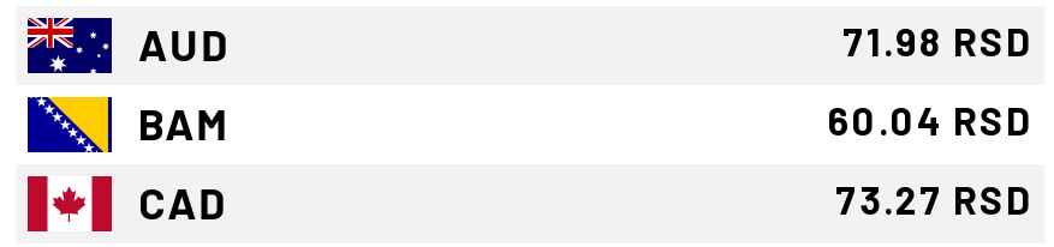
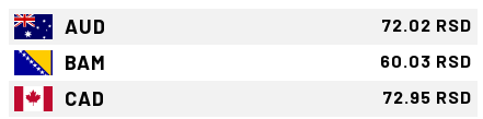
- 71.98 RSD
+ 72.02 RSD

- 60.04 RSD
+ 60.03 RSD

- 73.27 RSD
+ 72.95 RSD
